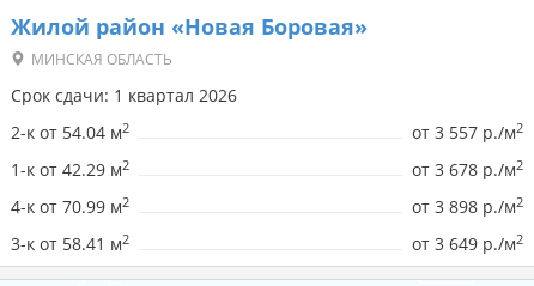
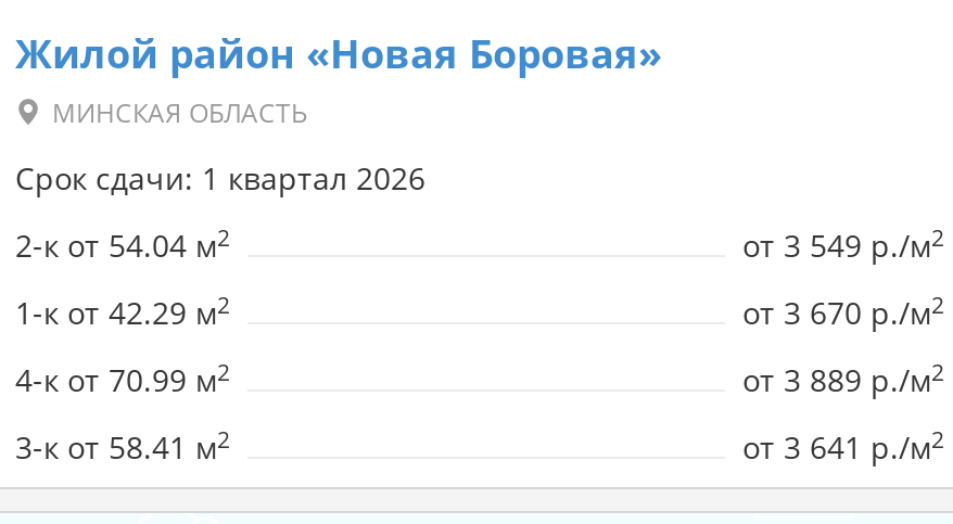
- от 3 557 р./м2
+ от 3 549 р./м2

- от 3 678 р./м2
+ от 3 670 р./м2

- от 3 898 р./м2
+ от 3 889 р./м2

- от 3 649 р./м2
+ от 3 641 р./м2
